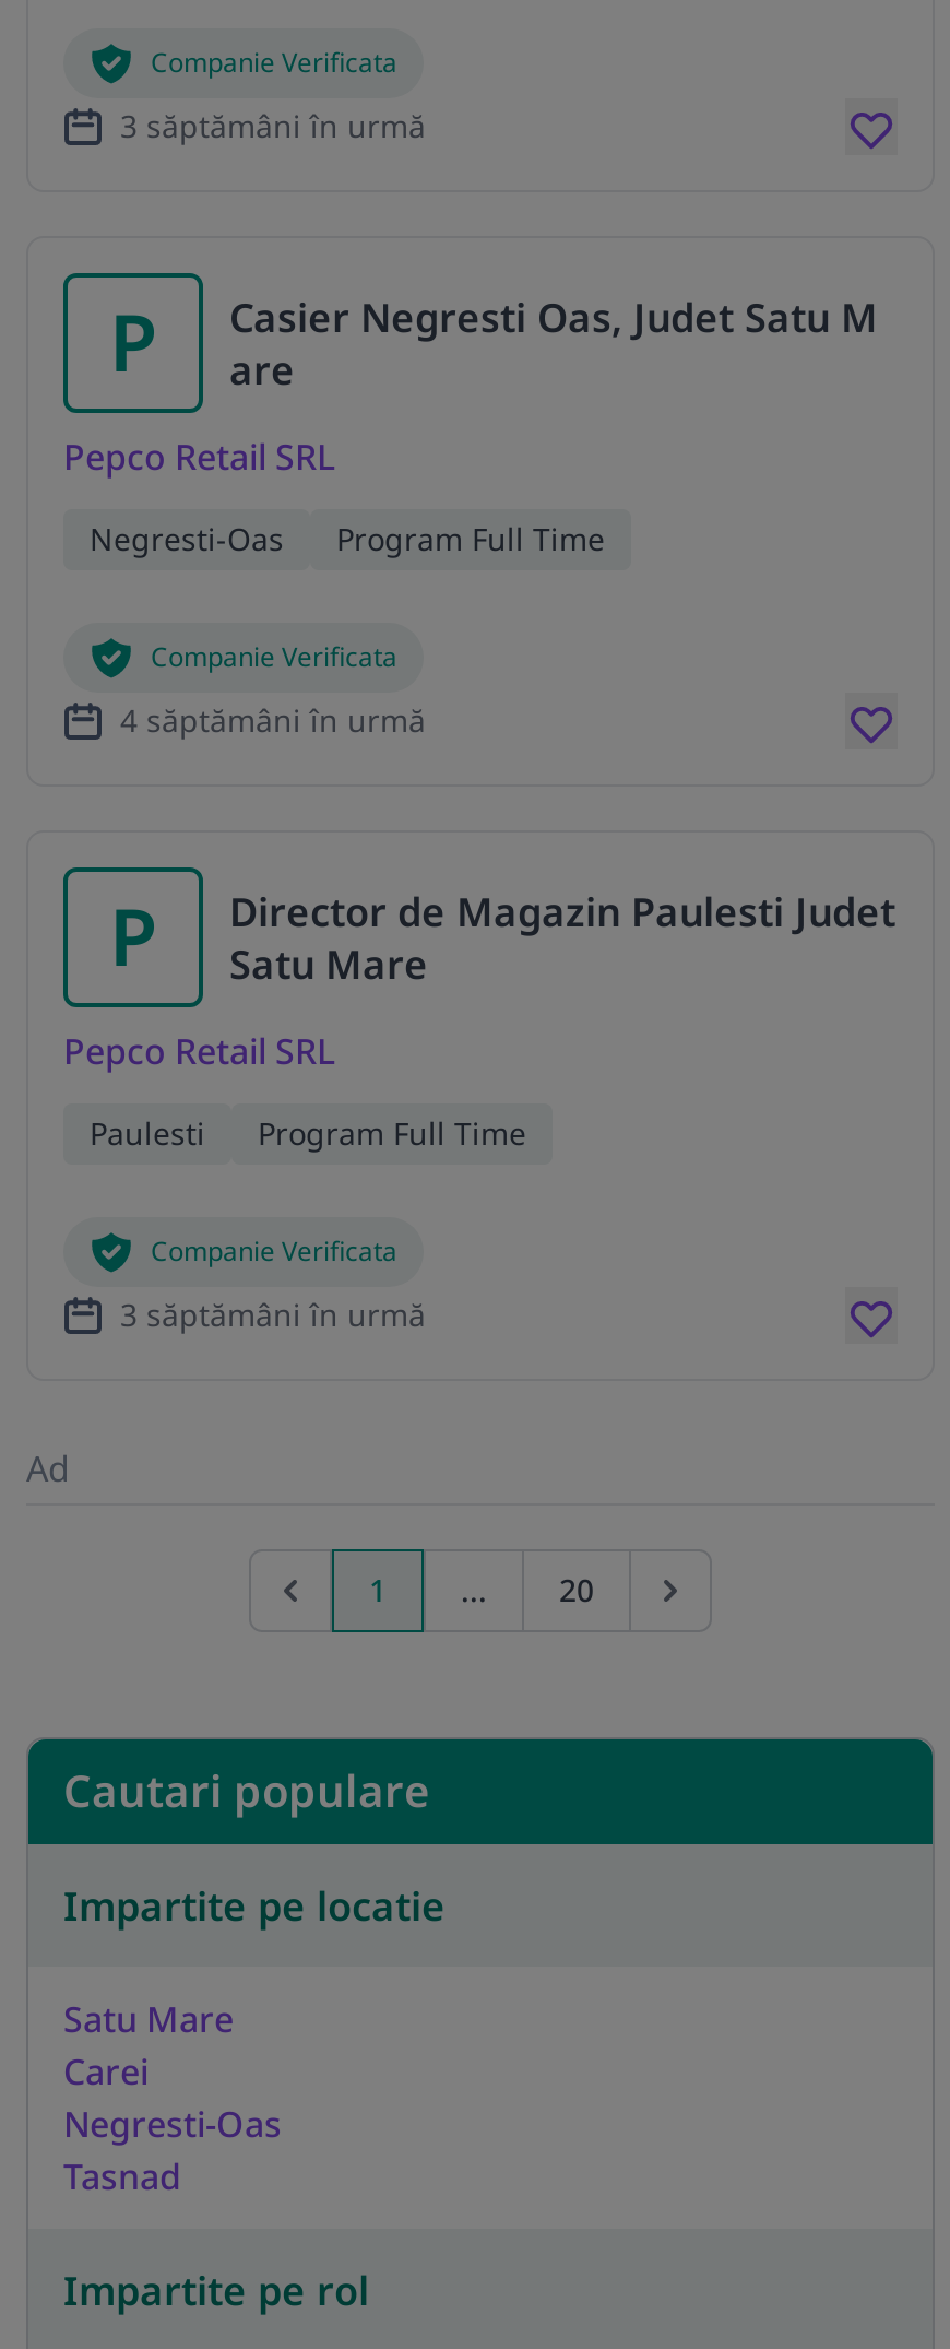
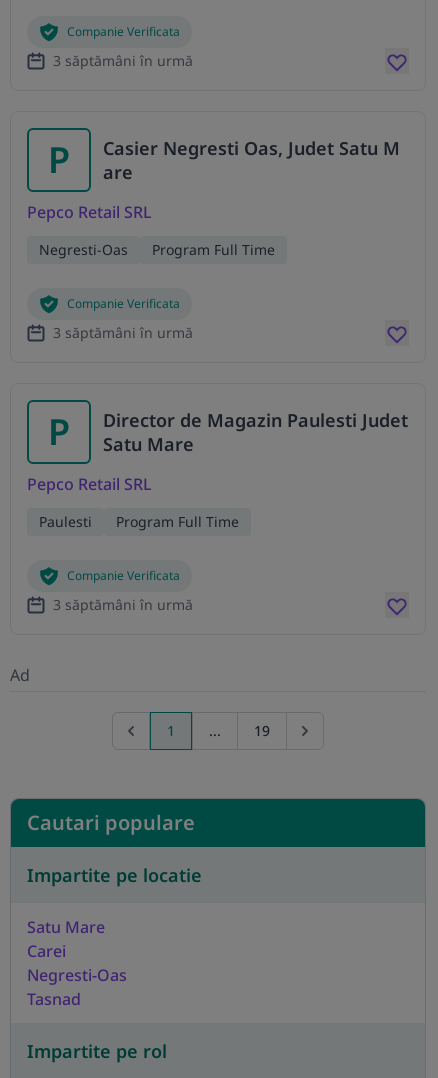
- 4 săptămâni în urmă
+ 3 săptămâni în urmă

- 20
+ 19
